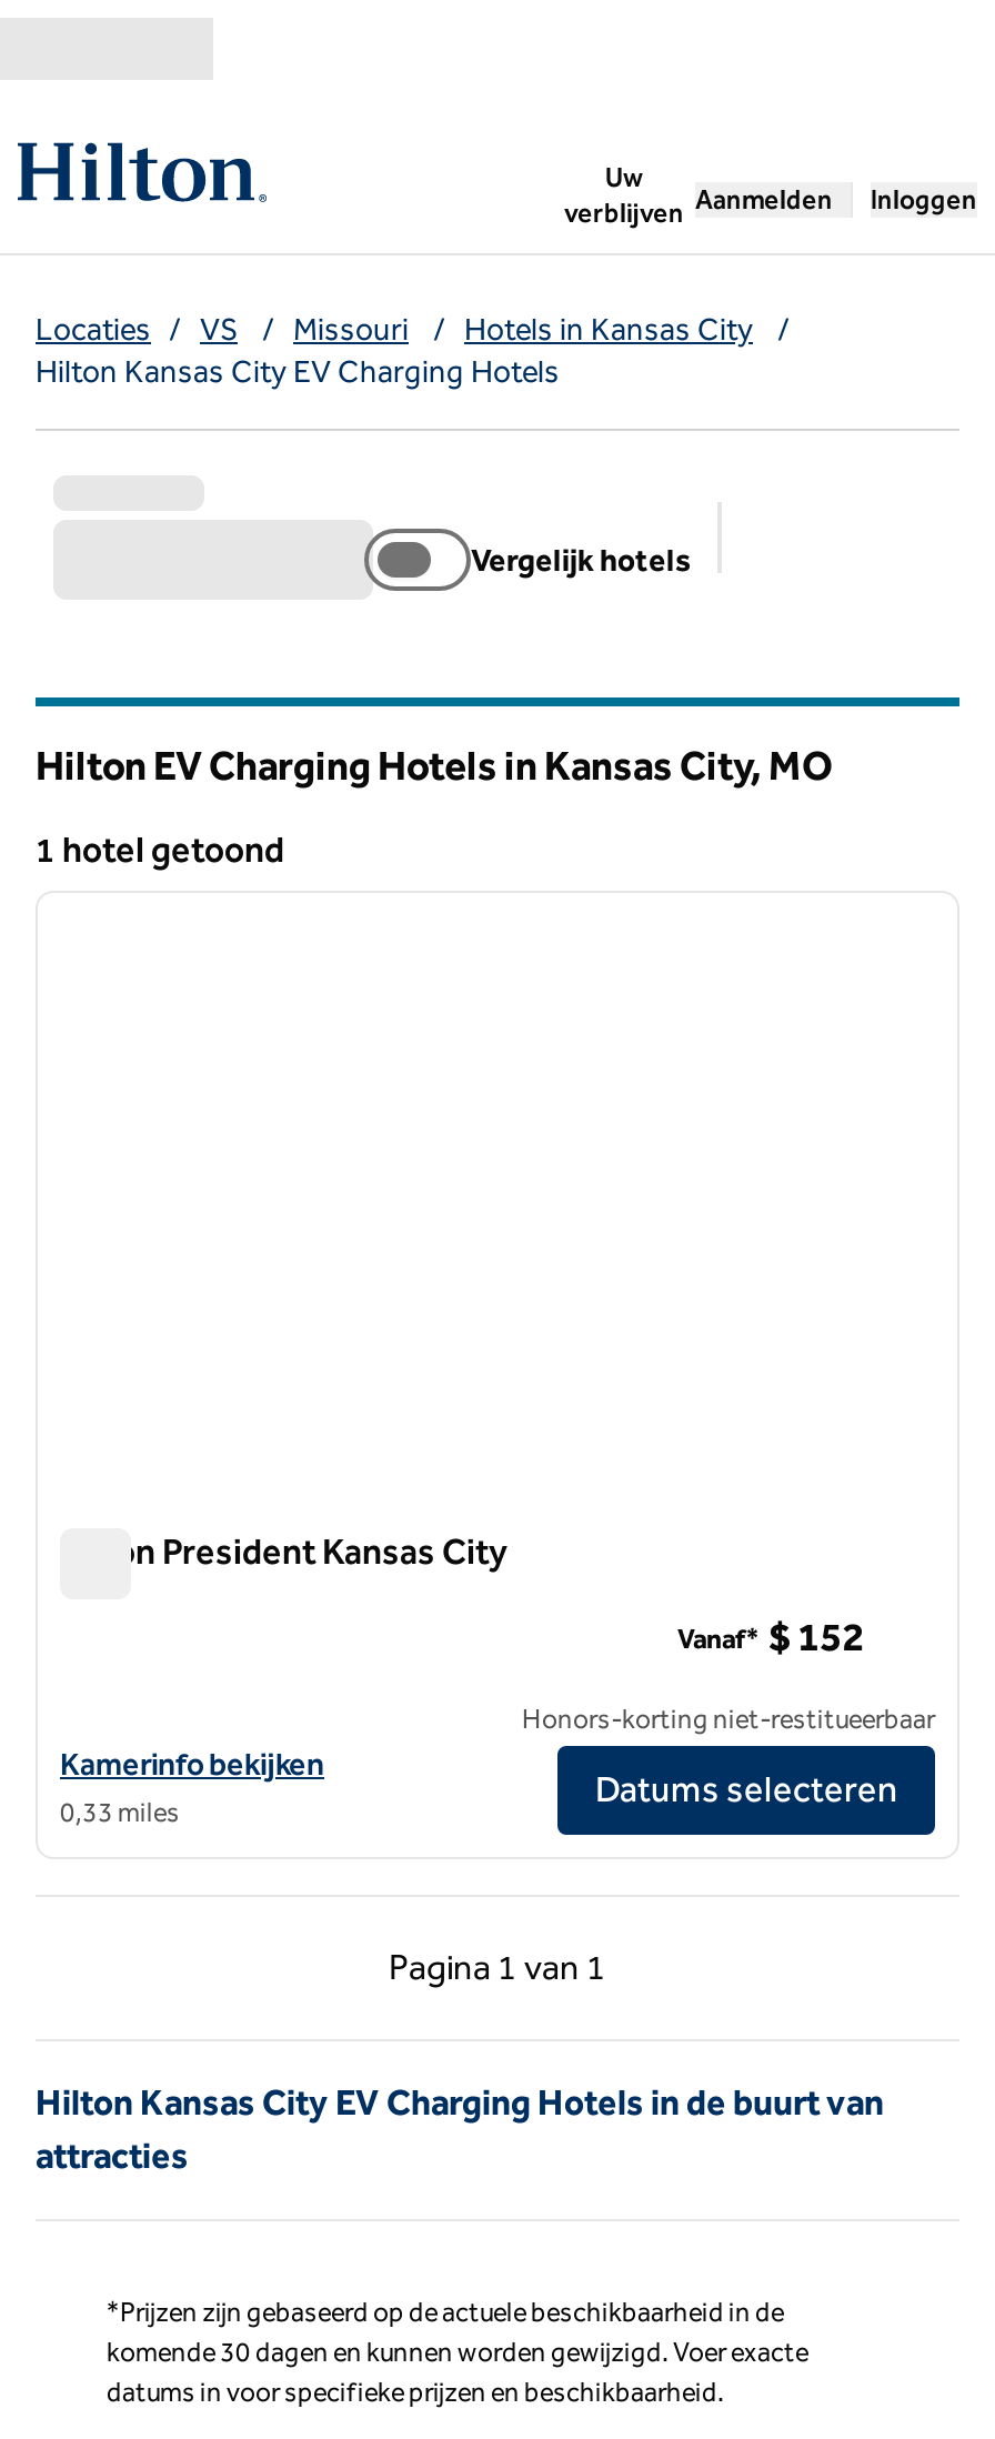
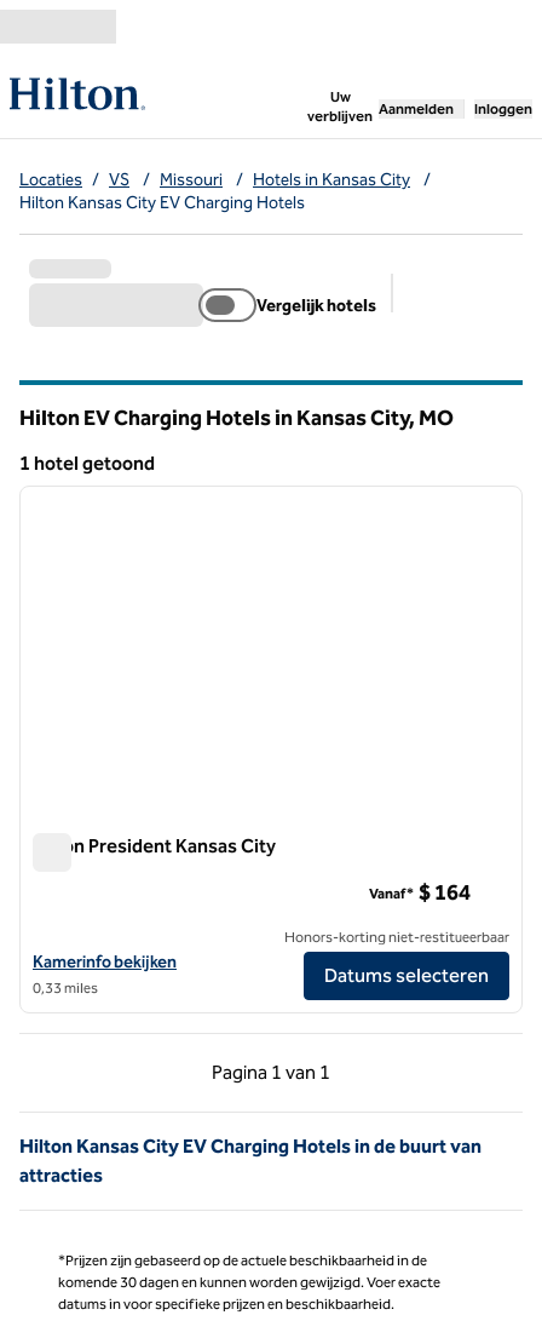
- Vanaf* $ 152
+ Vanaf* $ 164
